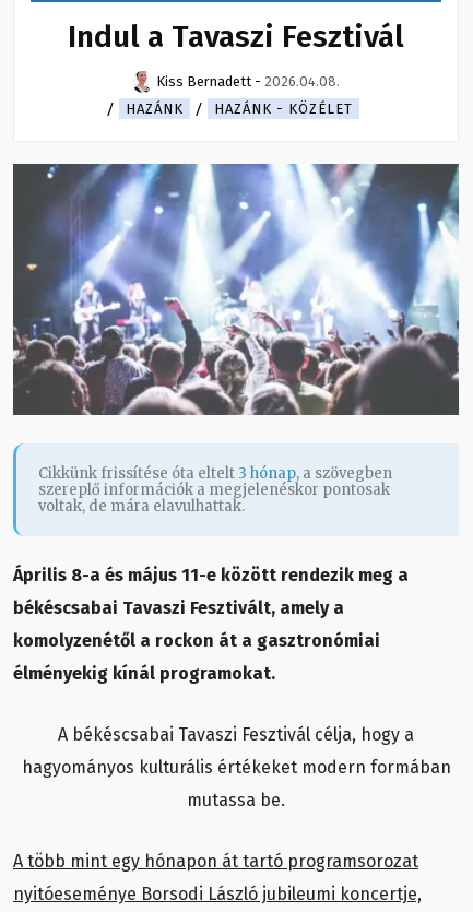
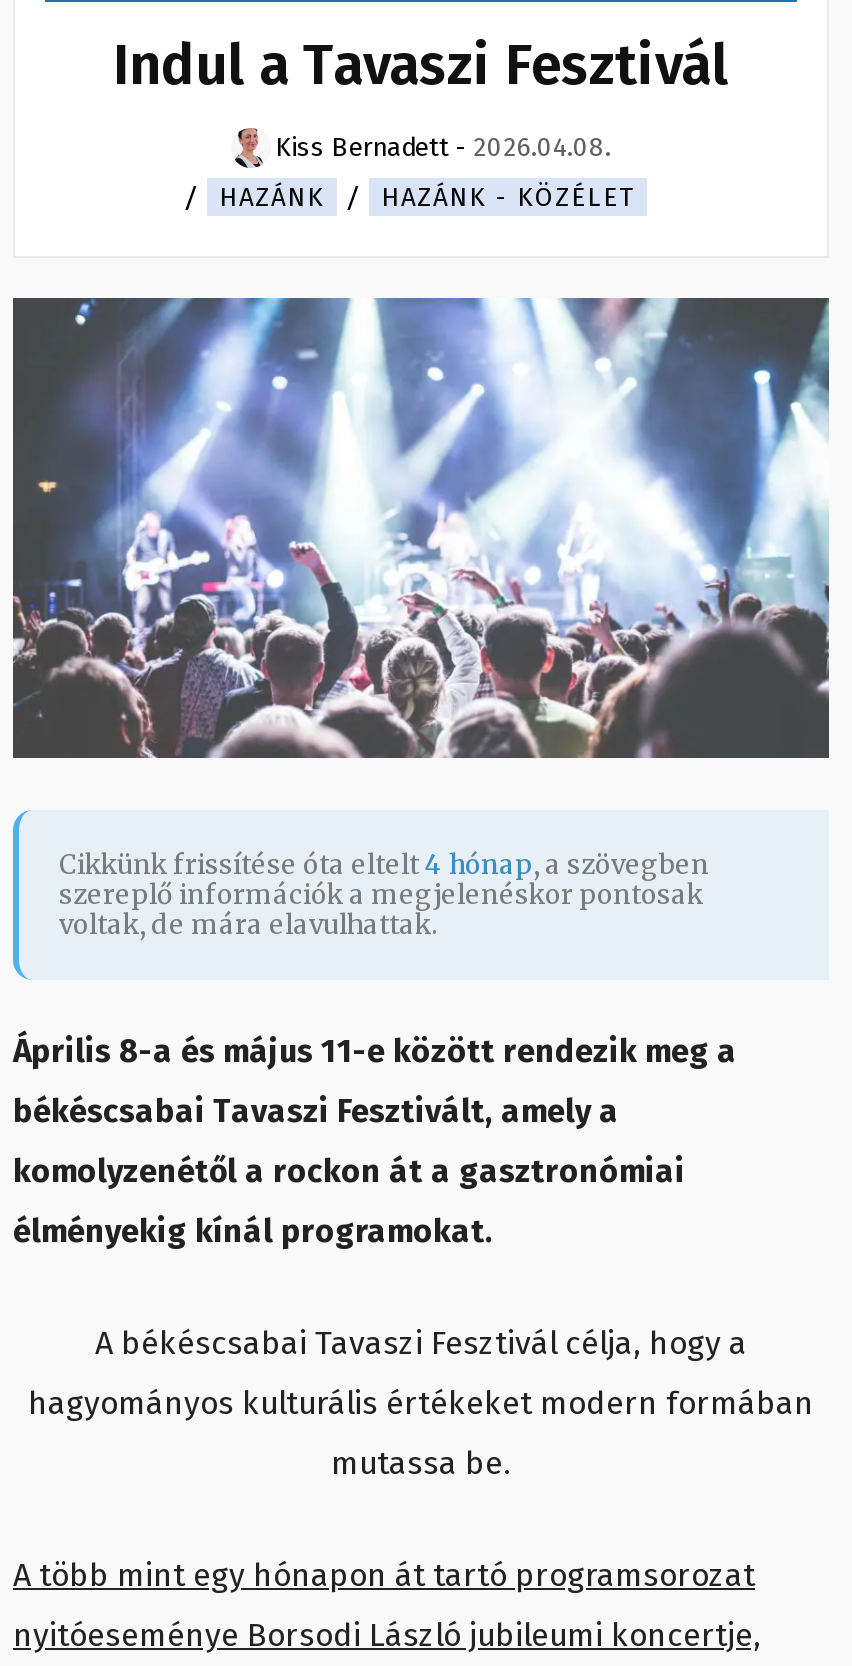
- Cikkünk frissítése óta eltelt 3 hónap, a szövegben
+ Cikkünk frissítése óta eltelt 4 hónap, a szövegben
